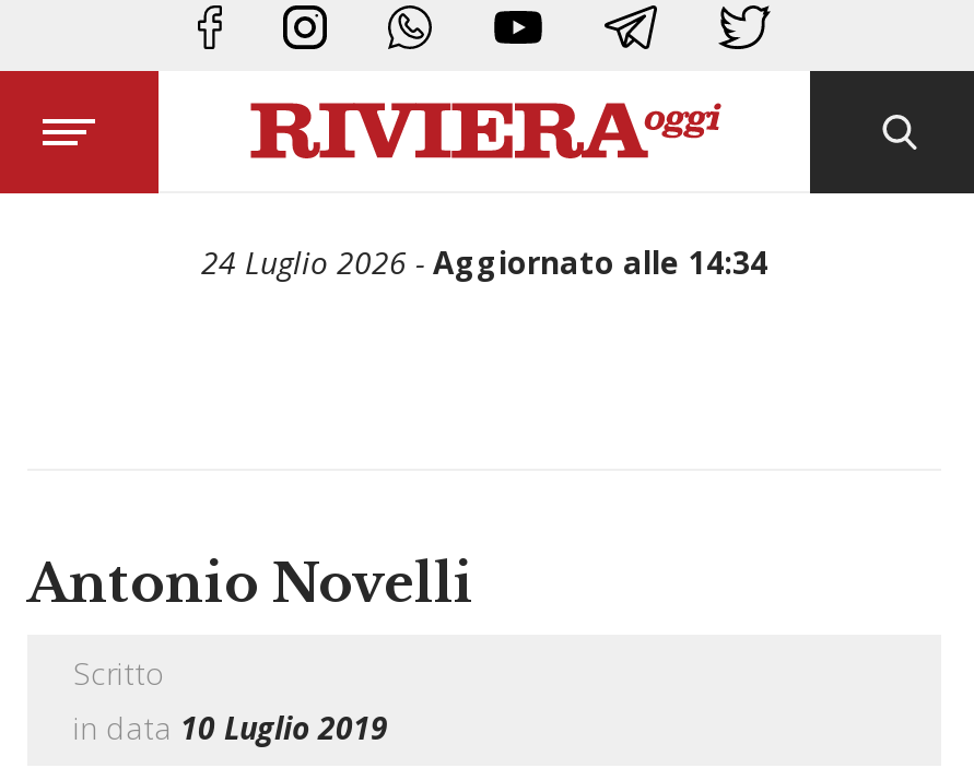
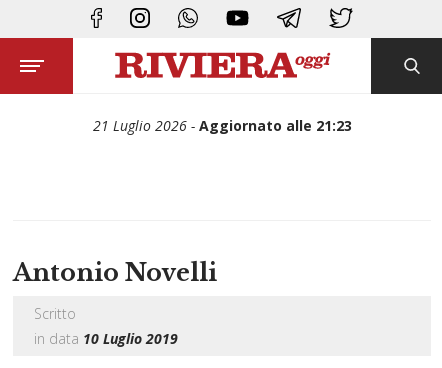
- 24 Luglio 2026 Aggiornato alle 14:34
+ 21 Luglio 2026 Aggiornato alle 21:23
